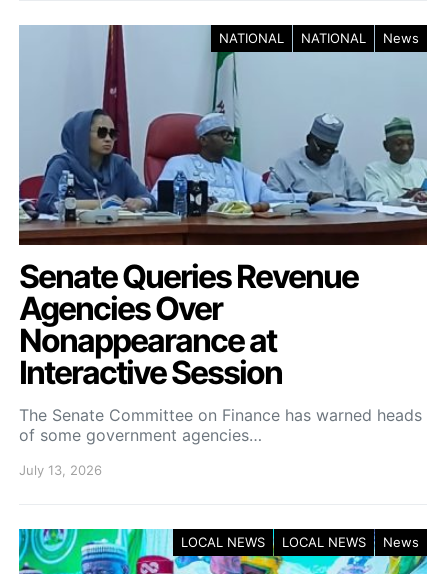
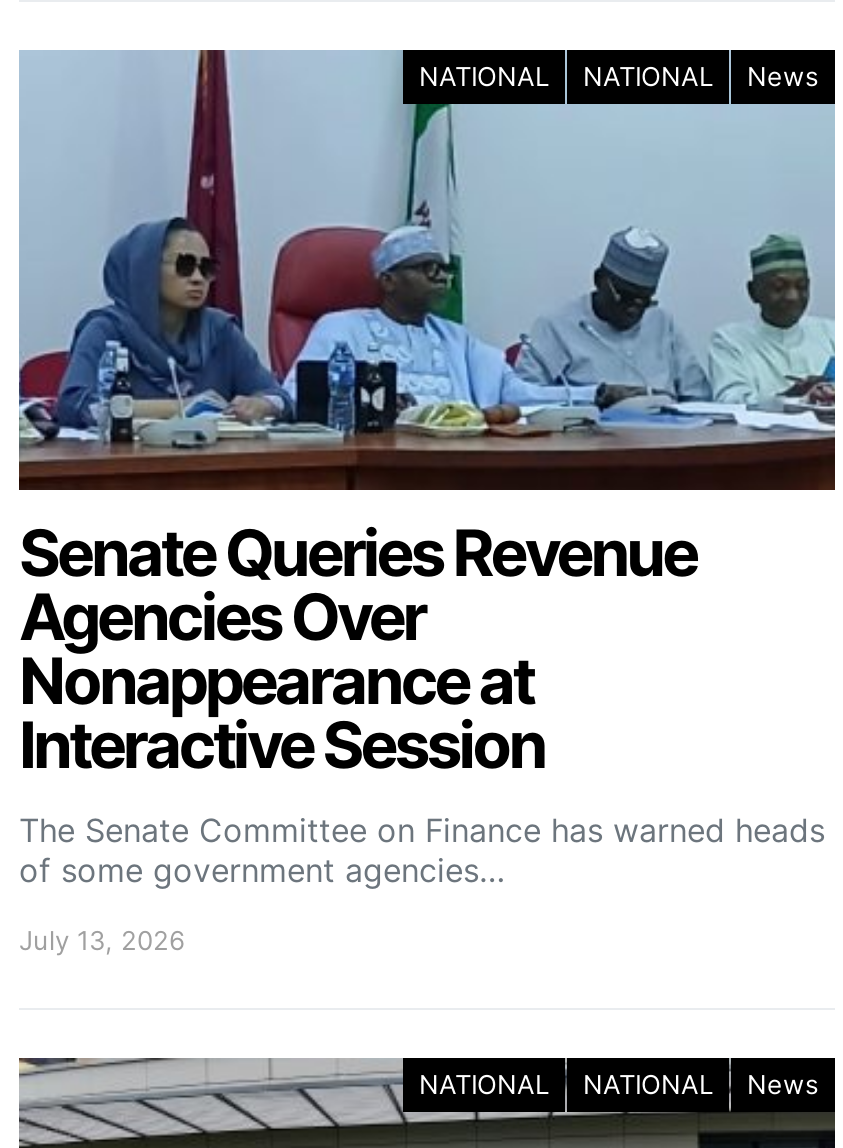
- LOCAL NEWS
- LOCAL NEWS
+ NATIONAL
+ NATIONAL
